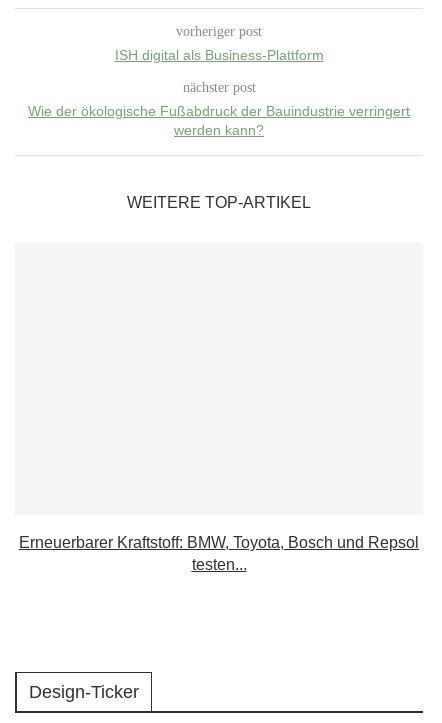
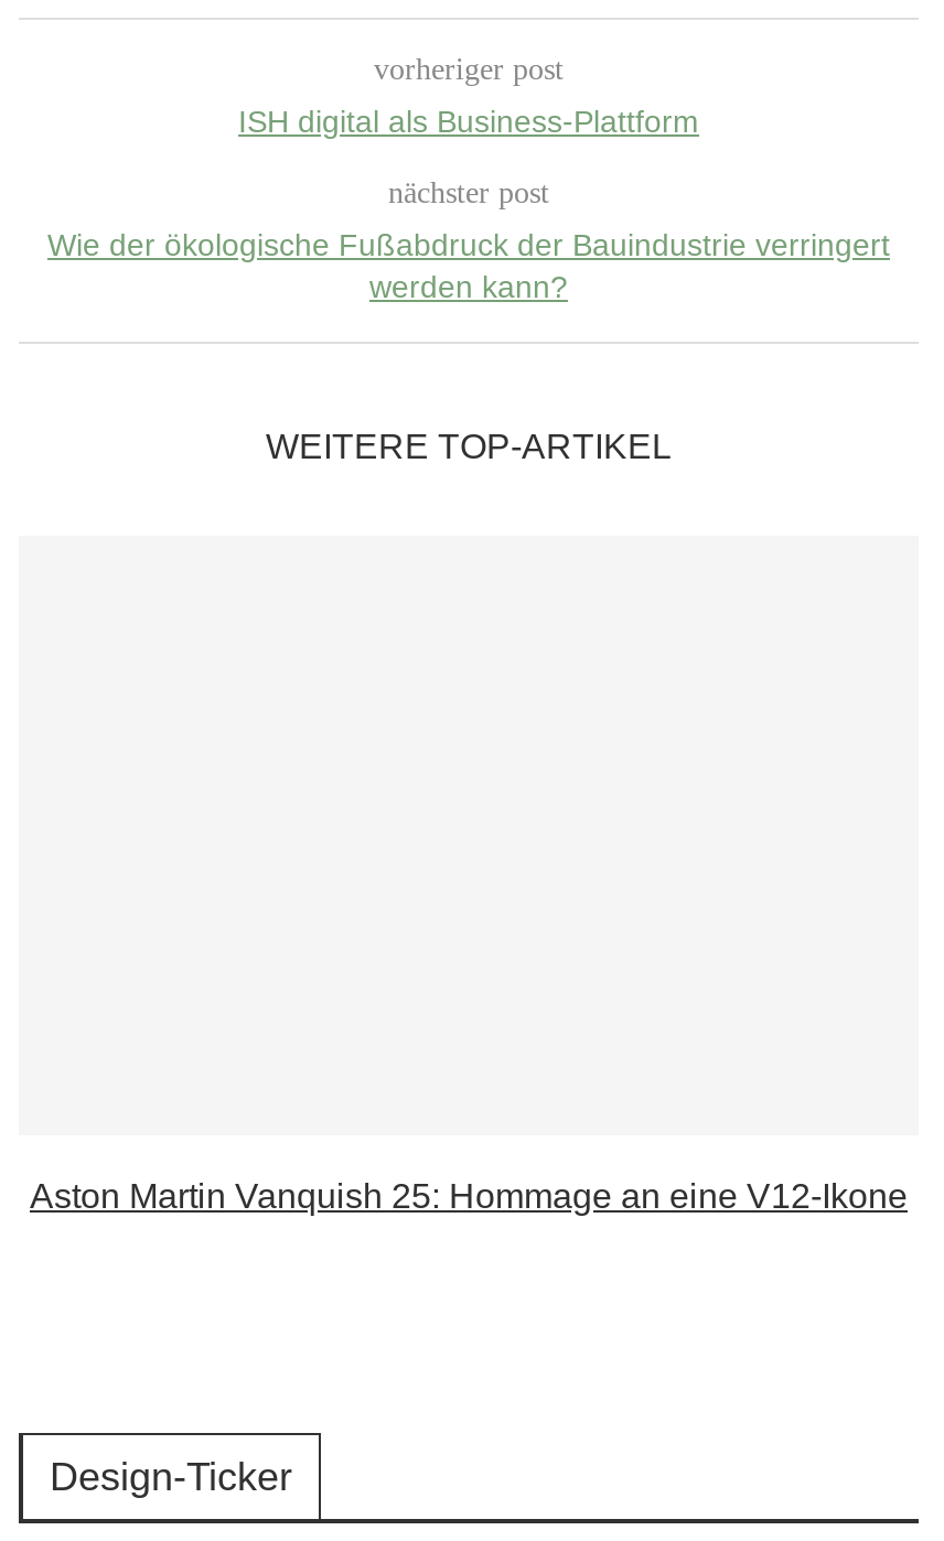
- Erneuerbarer Kraftstoff: BMW, Toyota, Bosch und Repsol
- testen...
+ Aston Martin Vanquish 25: Hommage an eine V12-Ikone
